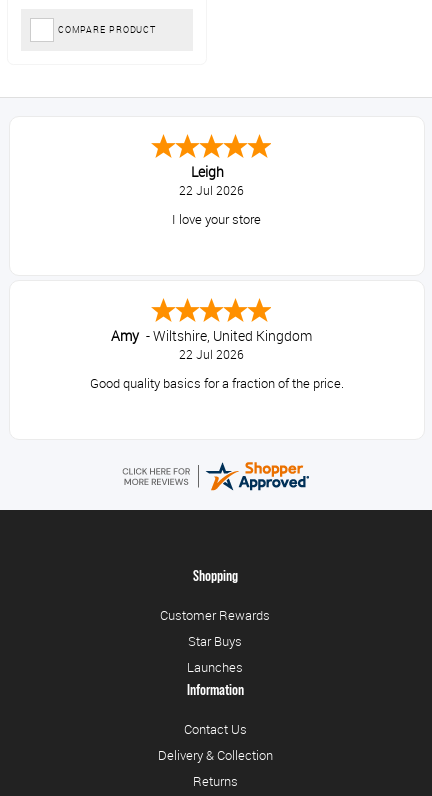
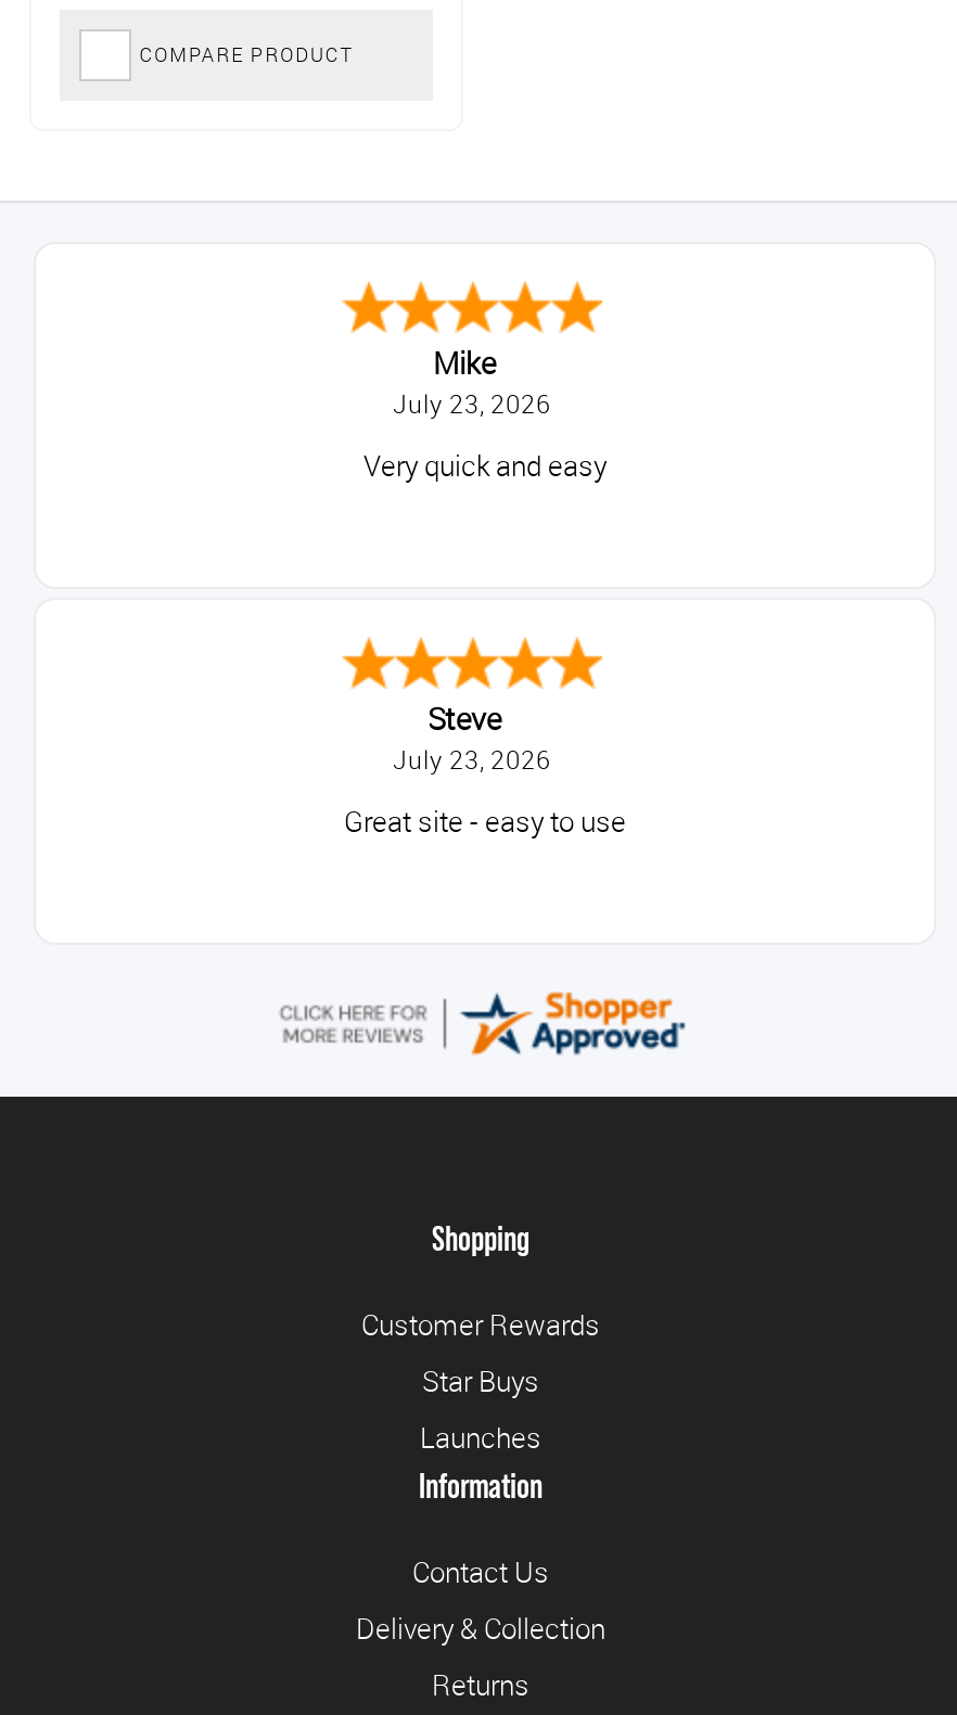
- Leigh
- 22 Jul 2026
+ Mike
+ July 23, 2026

- I love your store
+ Very quick and easy

- Amy -Wiltshire, United Kingdom
- 22 Jul 2026
+ Steve
+ July 23, 2026

- Good quality basics for a fraction of the price.
+ Great site - easy to use
